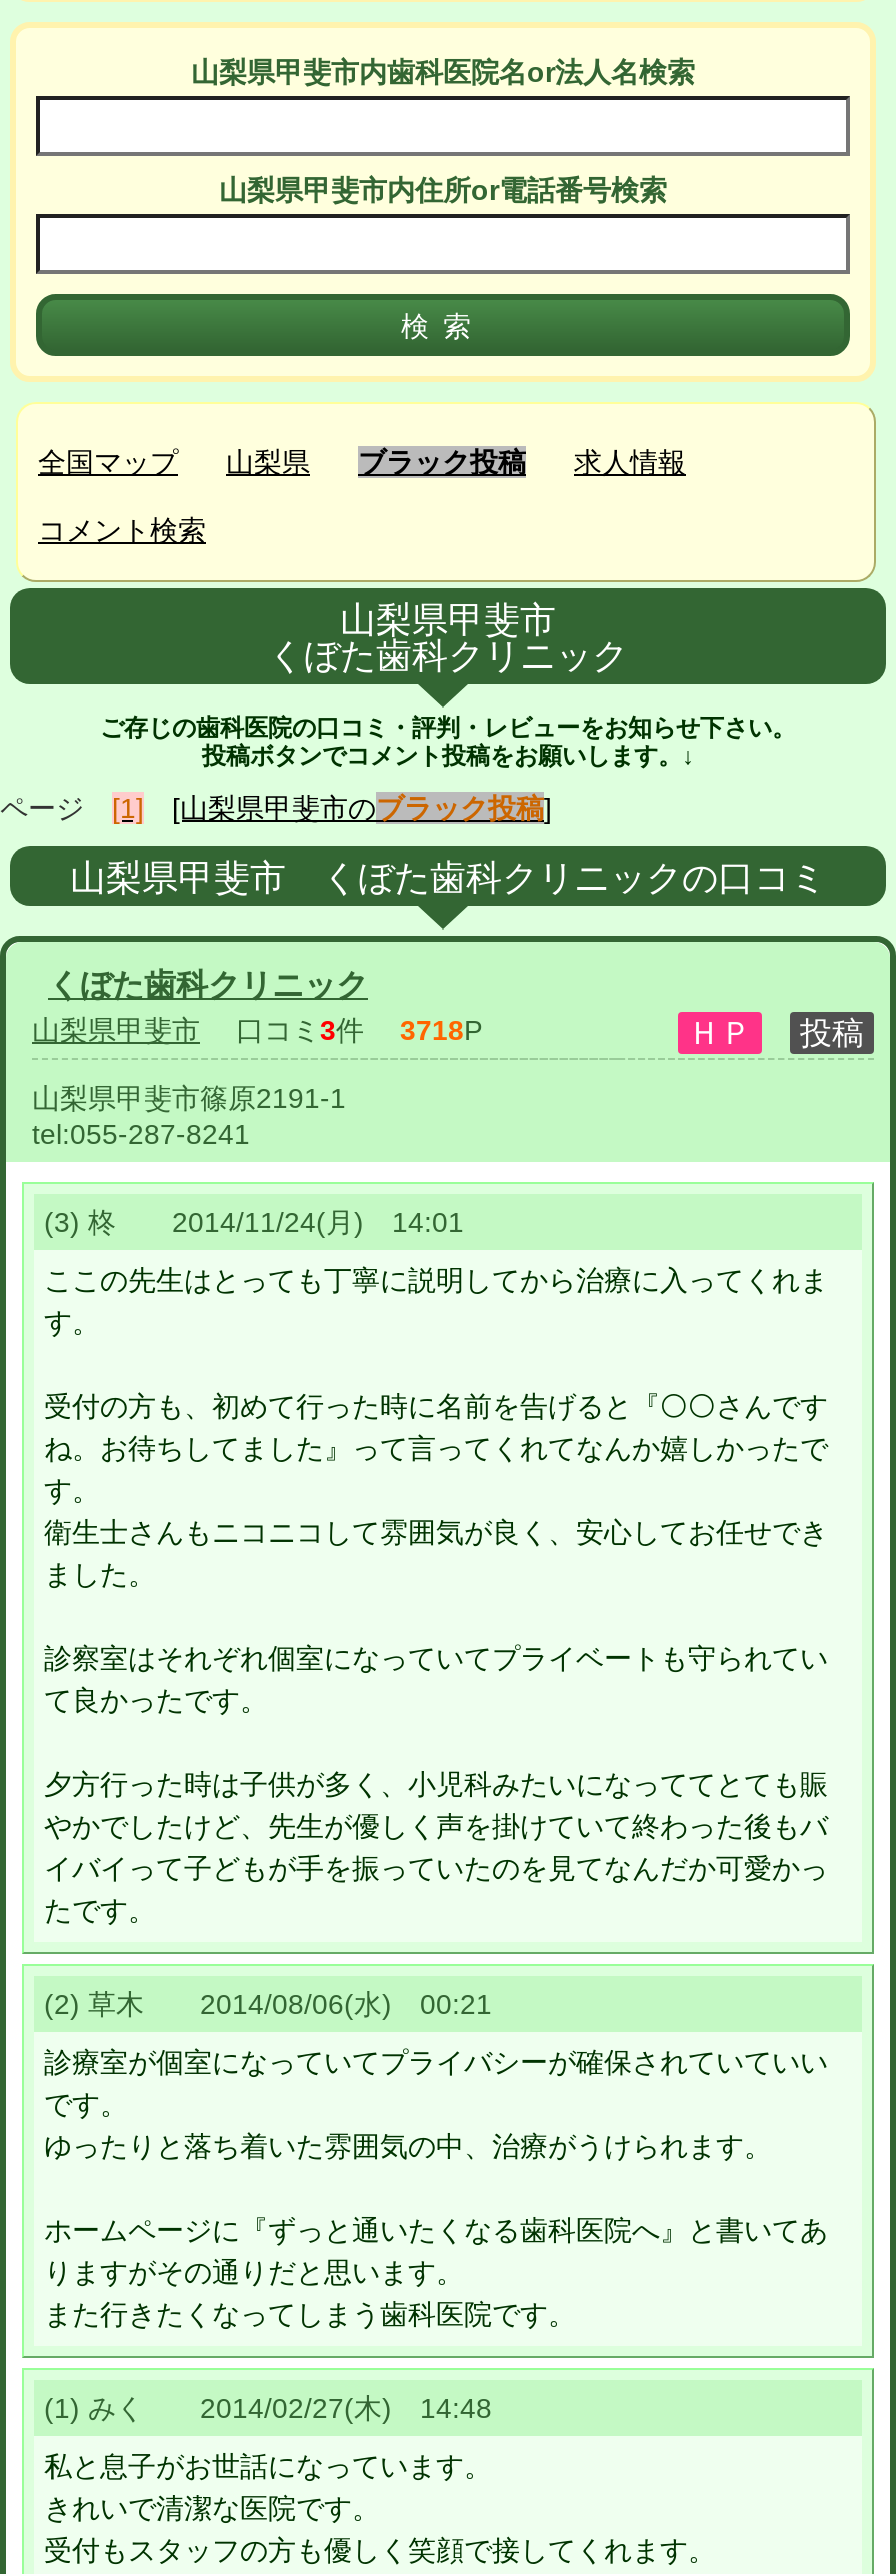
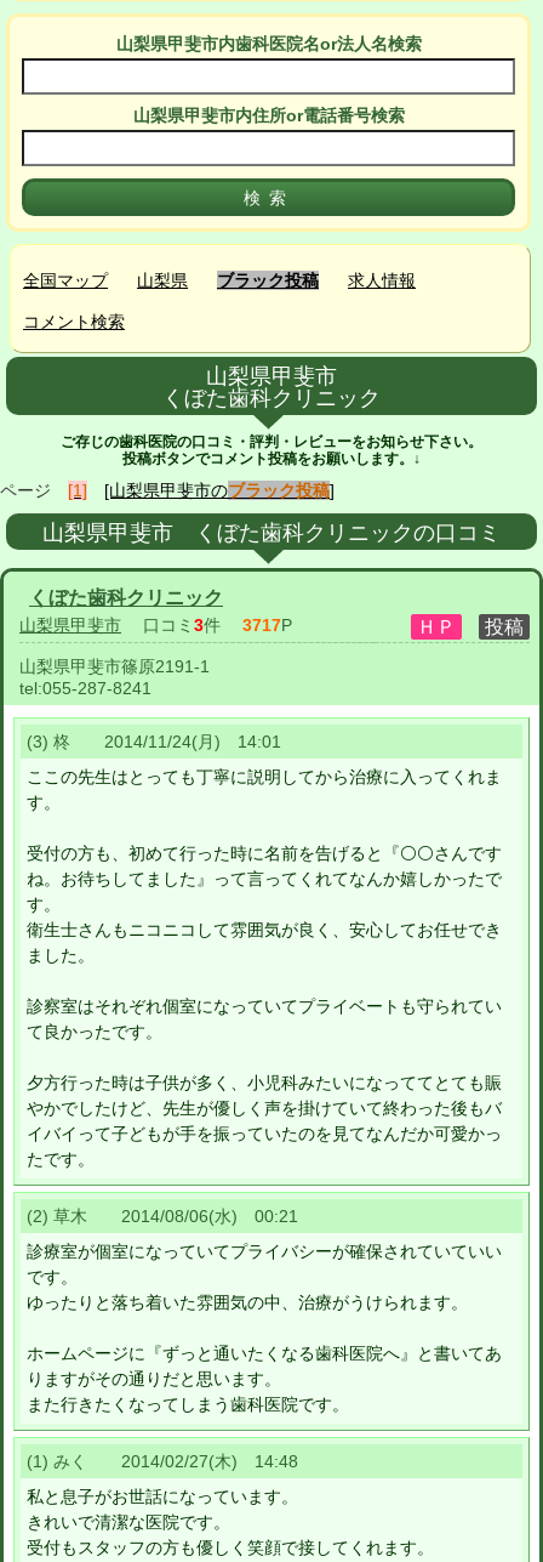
- 山梨県甲斐市口コミ3件3718P
+ 山梨県甲斐市口コミ3件3717P
